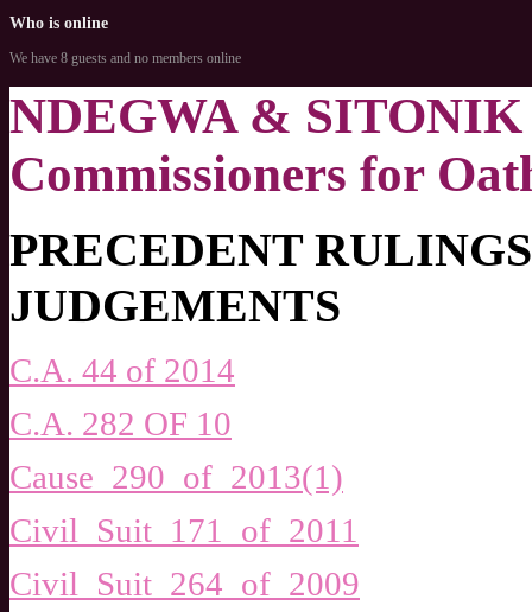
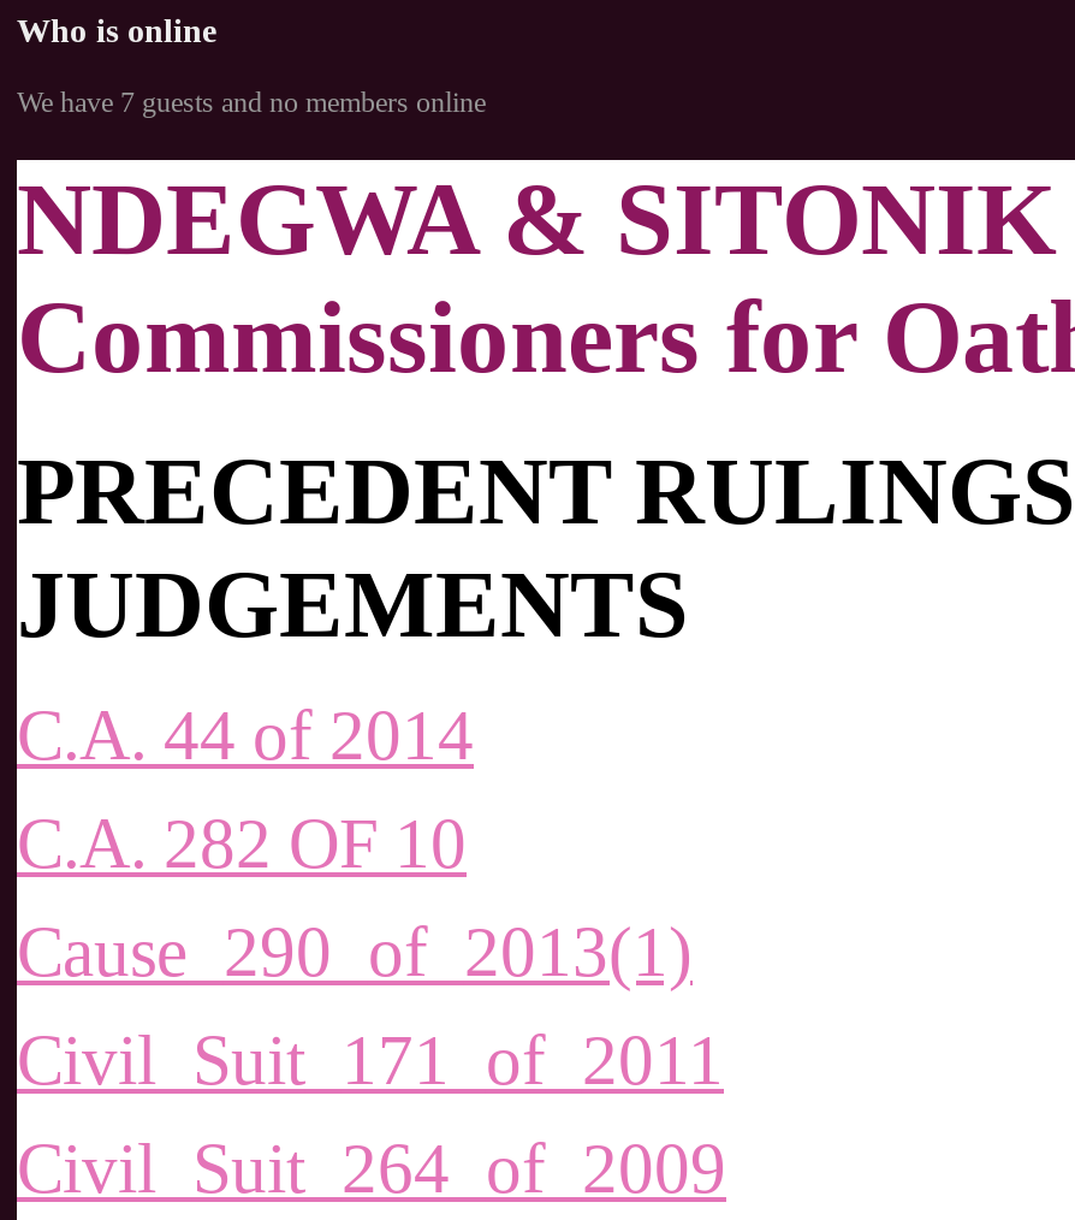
- We have 8 guests and no members online
+ We have 7 guests and no members online
